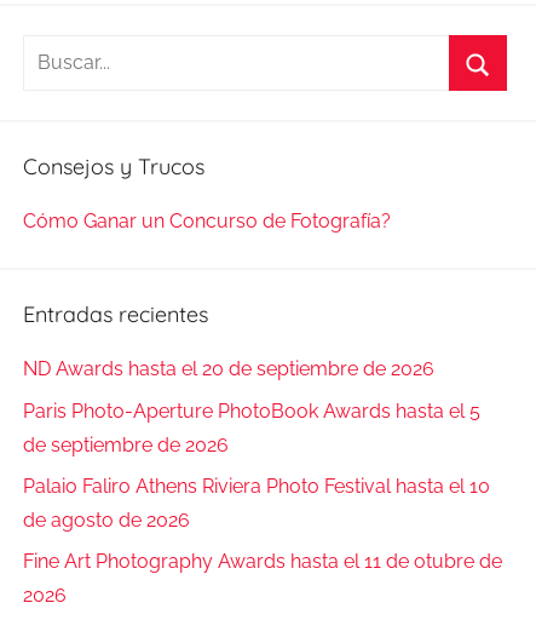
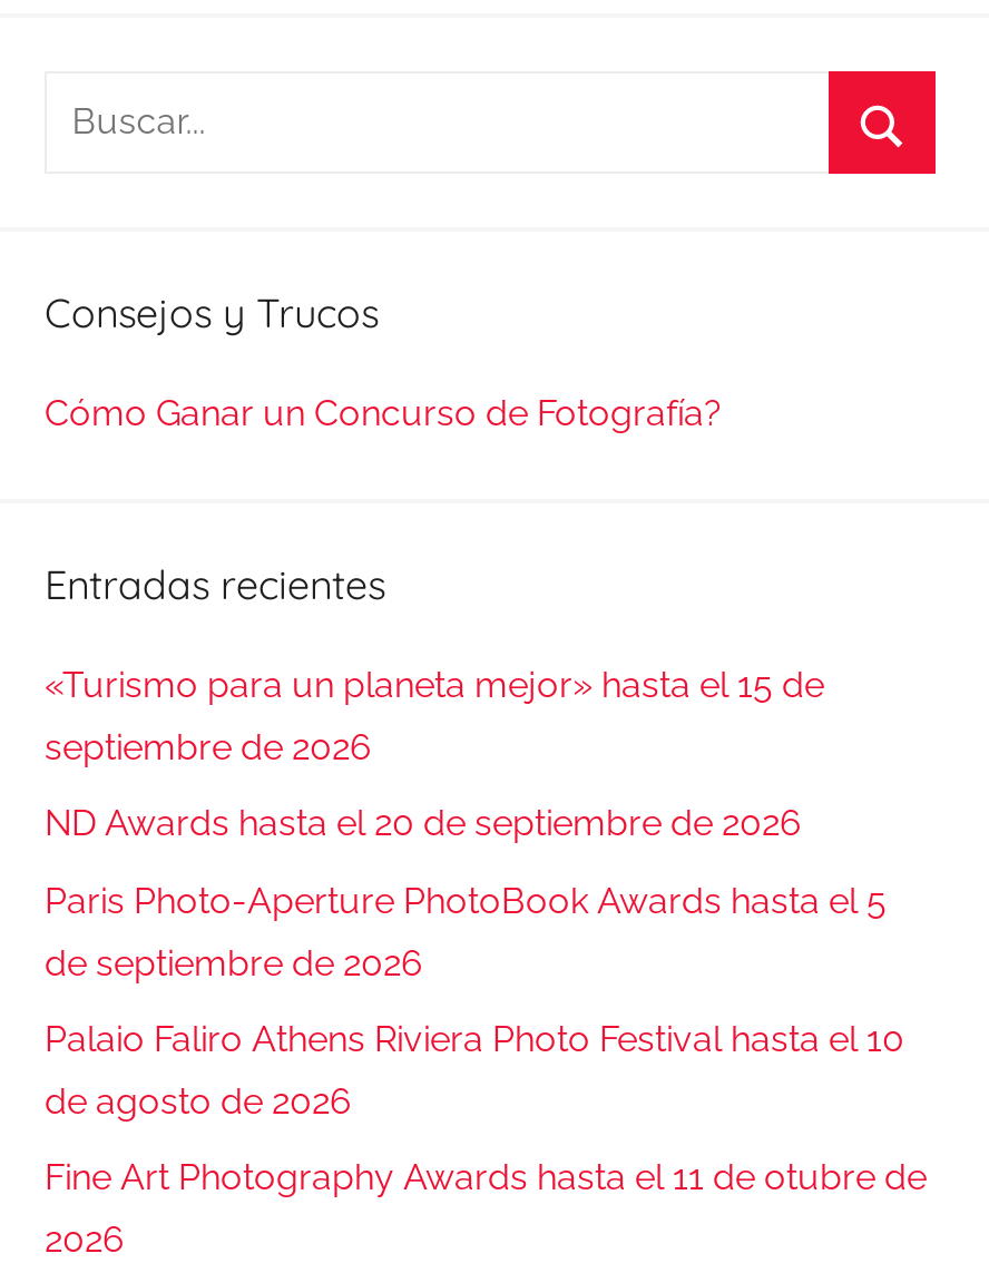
+ «Turismo para un planeta mejor» hasta el 15 de
+ septiembre de 2026
